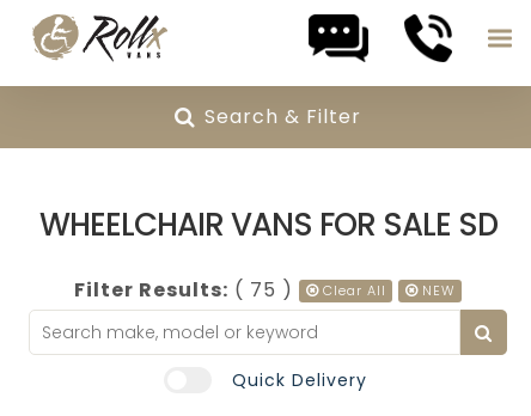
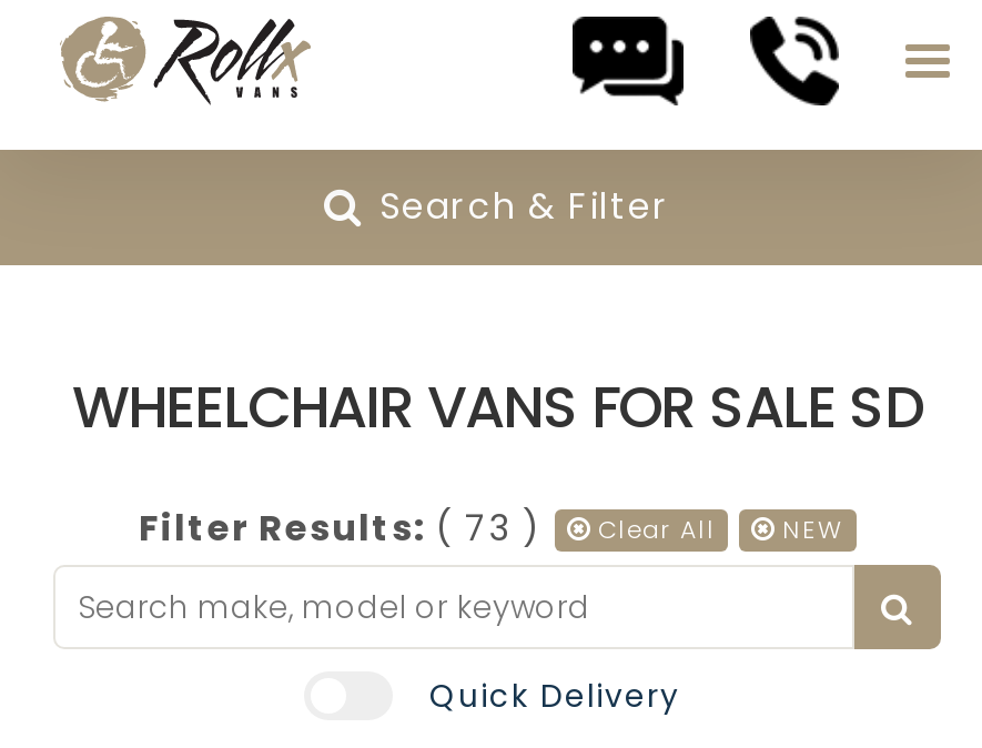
- Filter Results: ( 75 )
+ Filter Results: ( 73 )
